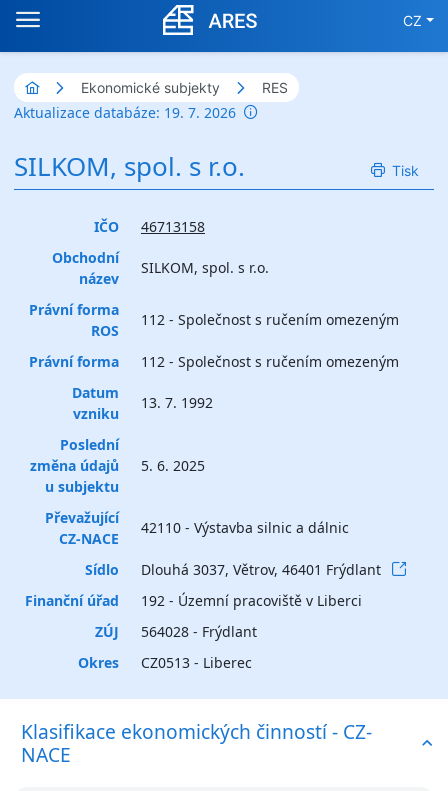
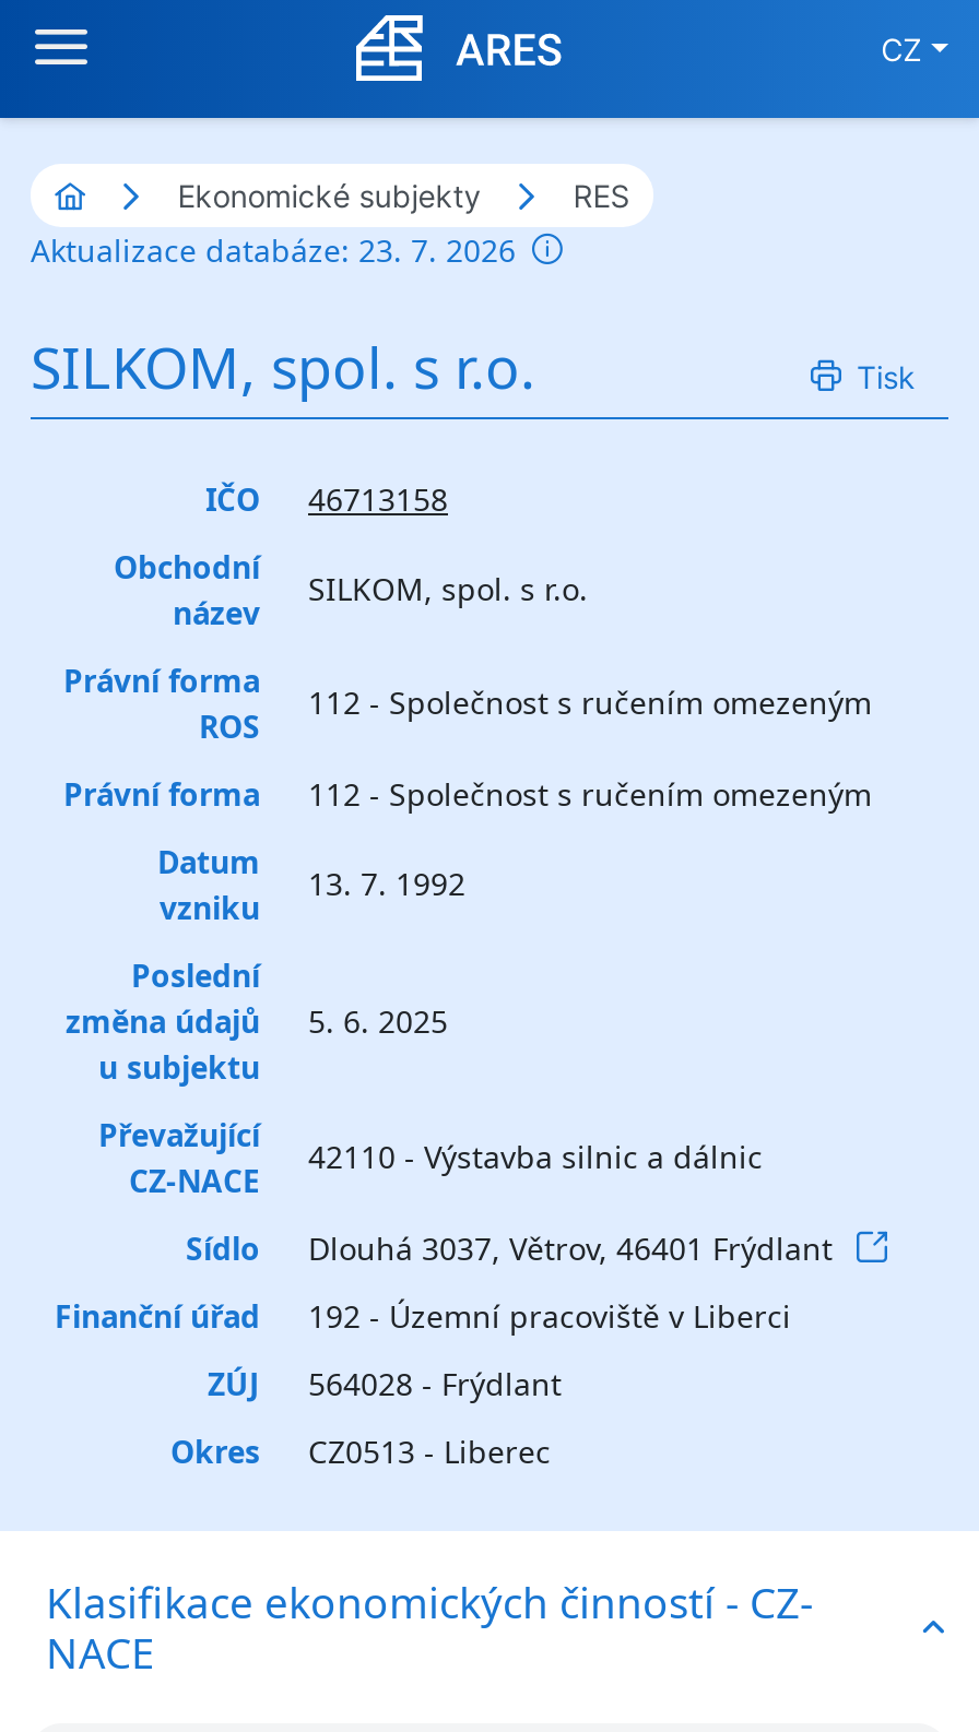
- Aktualizace databáze: 19. 7. 2026
+ Aktualizace databáze: 23. 7. 2026
